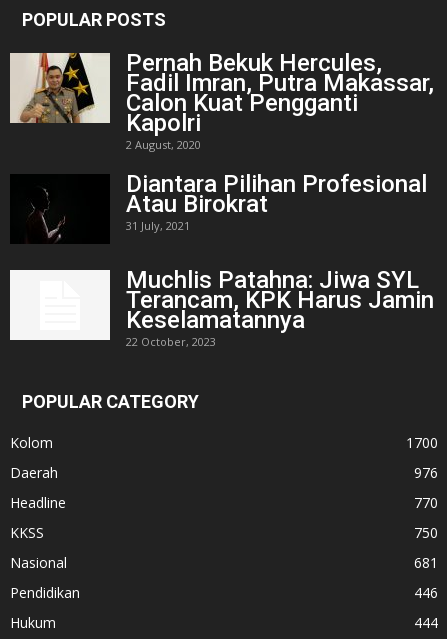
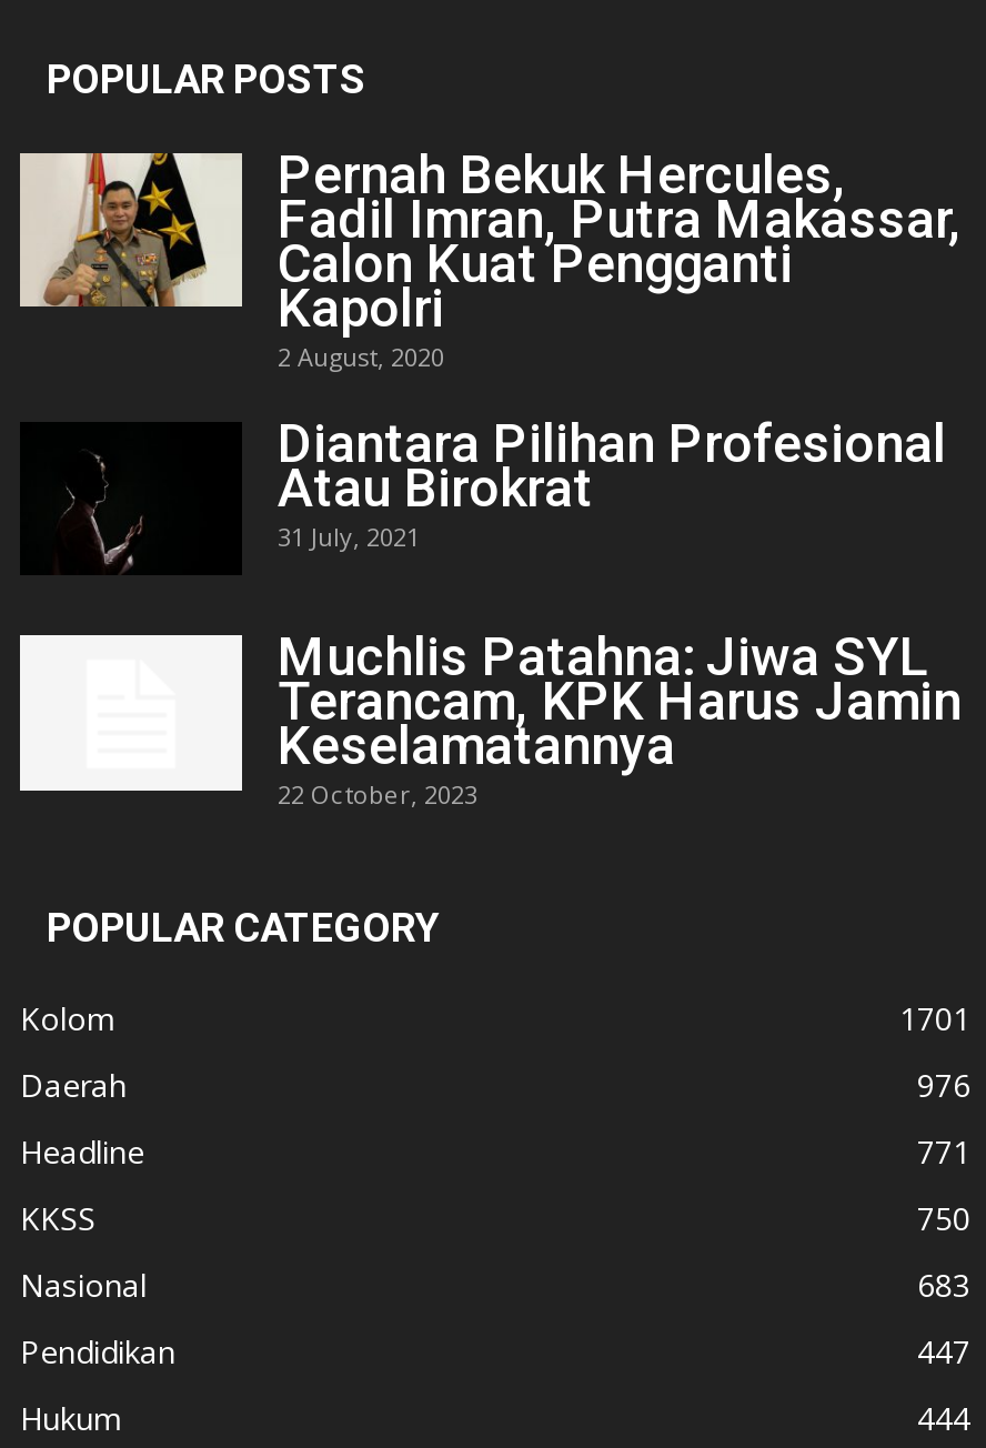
- 1700
+ 1701

- 770
+ 771

- 681
+ 683

- 446
+ 447
